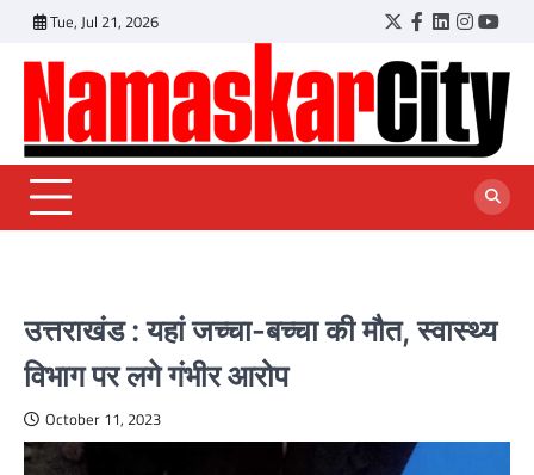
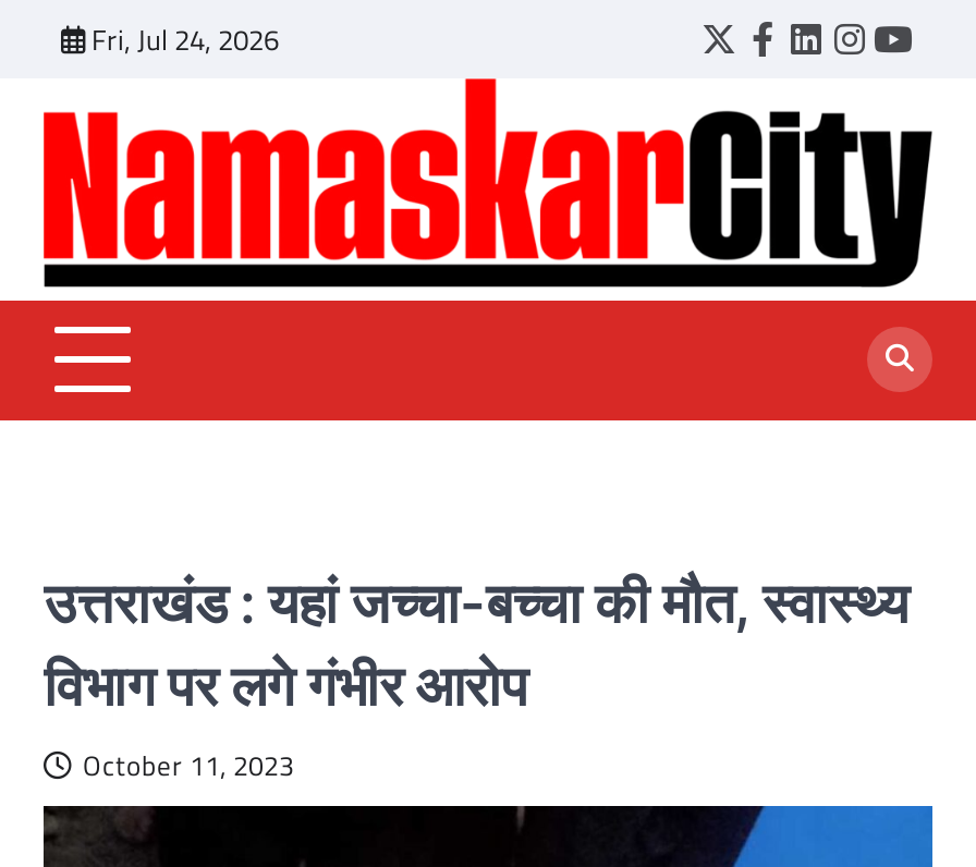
- Tue, Jul 21, 2026
+ Fri, Jul 24, 2026
